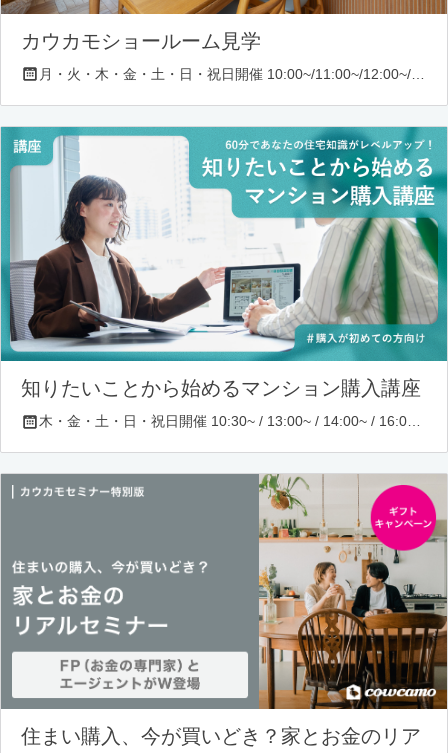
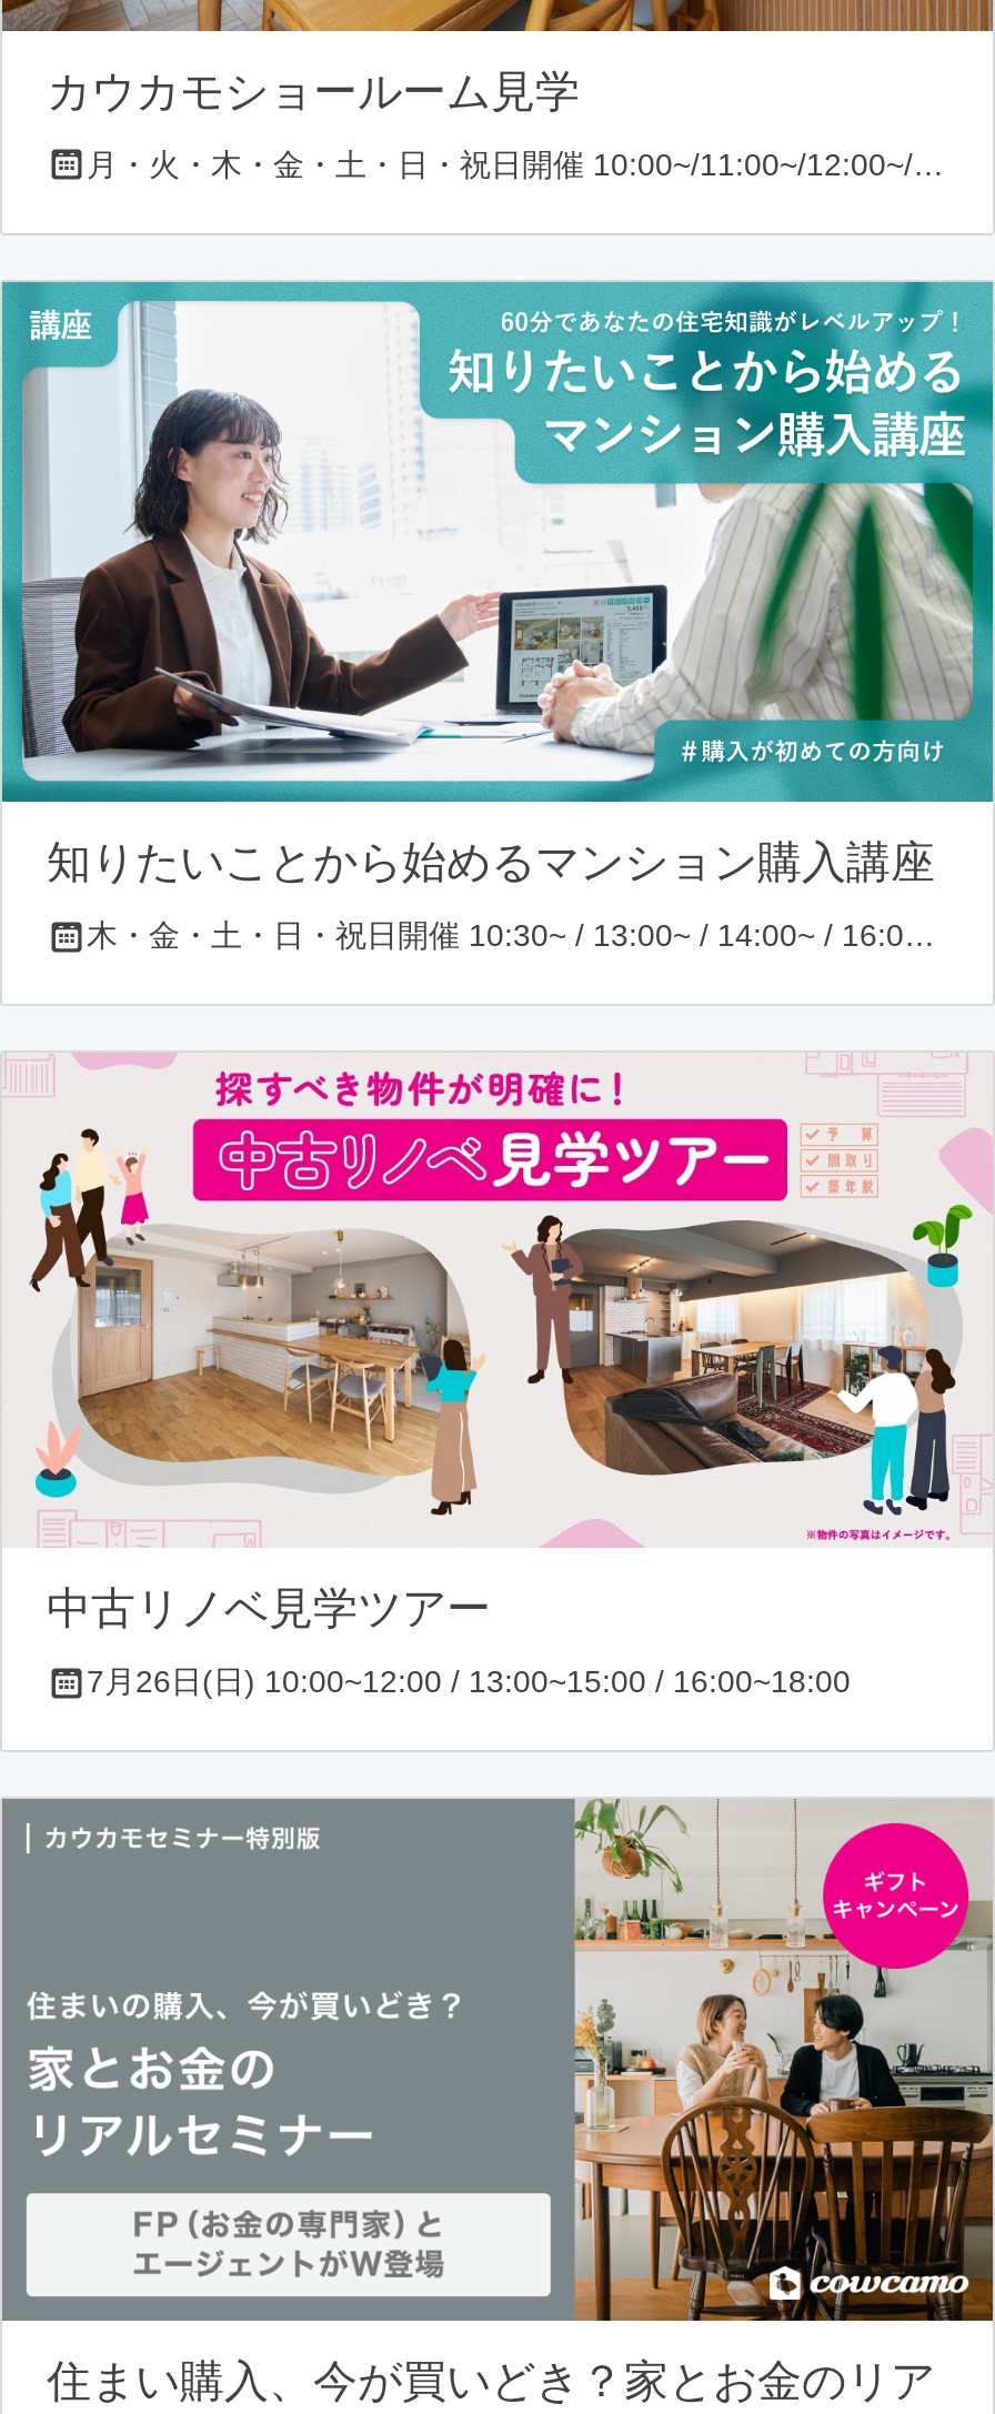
+ [image]
+ 中古リノベ見学ツアー
+ 7月26日(日) 10:00~12:00 / 13:00~15:00 / 16:00~18:00
